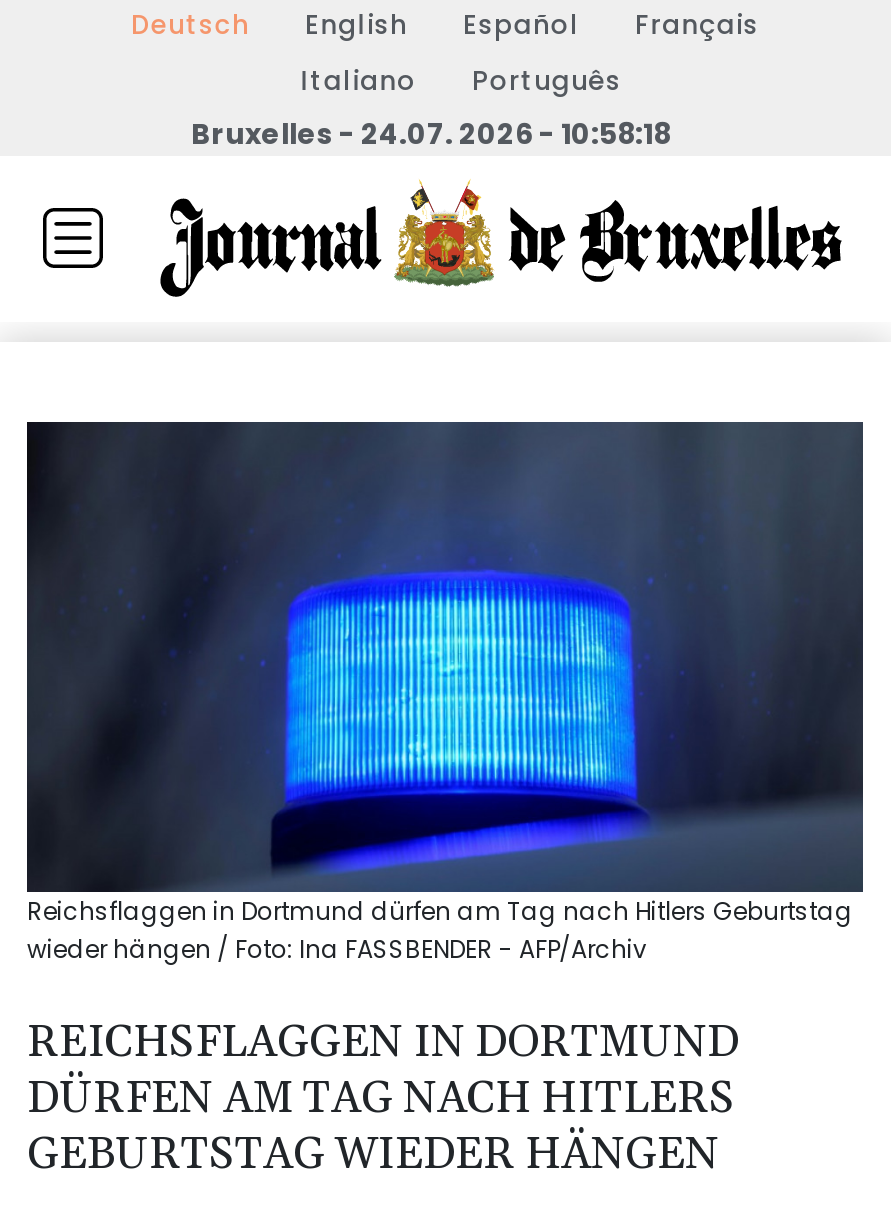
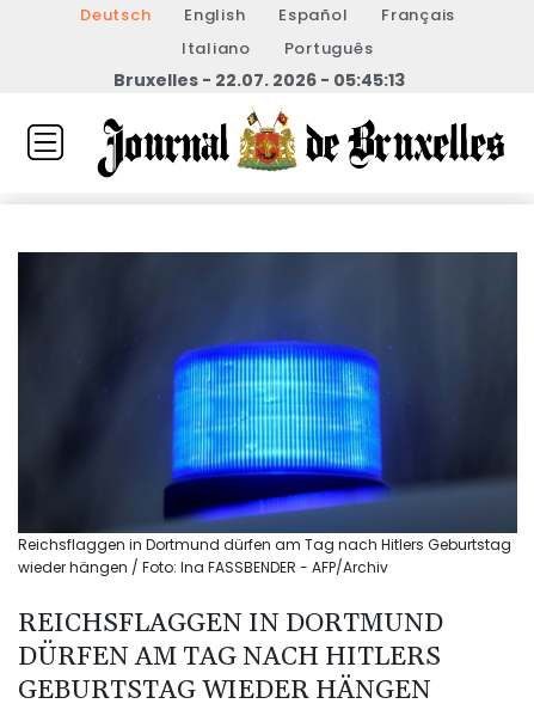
- Bruxelles - 24.07. 2026 - 10:58:18
+ Bruxelles - 22.07. 2026 - 05:45:13
